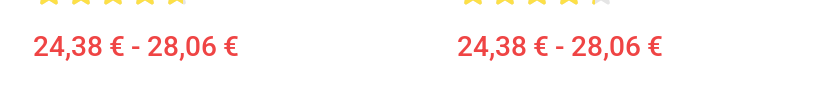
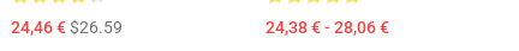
- 24,38 € - 28,06 €
+ 24,46 € $26.59
